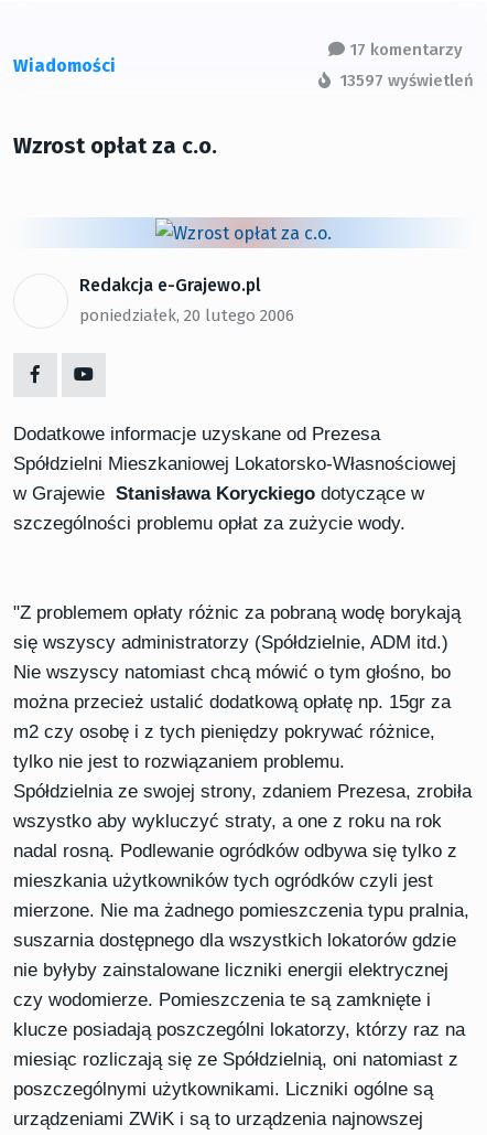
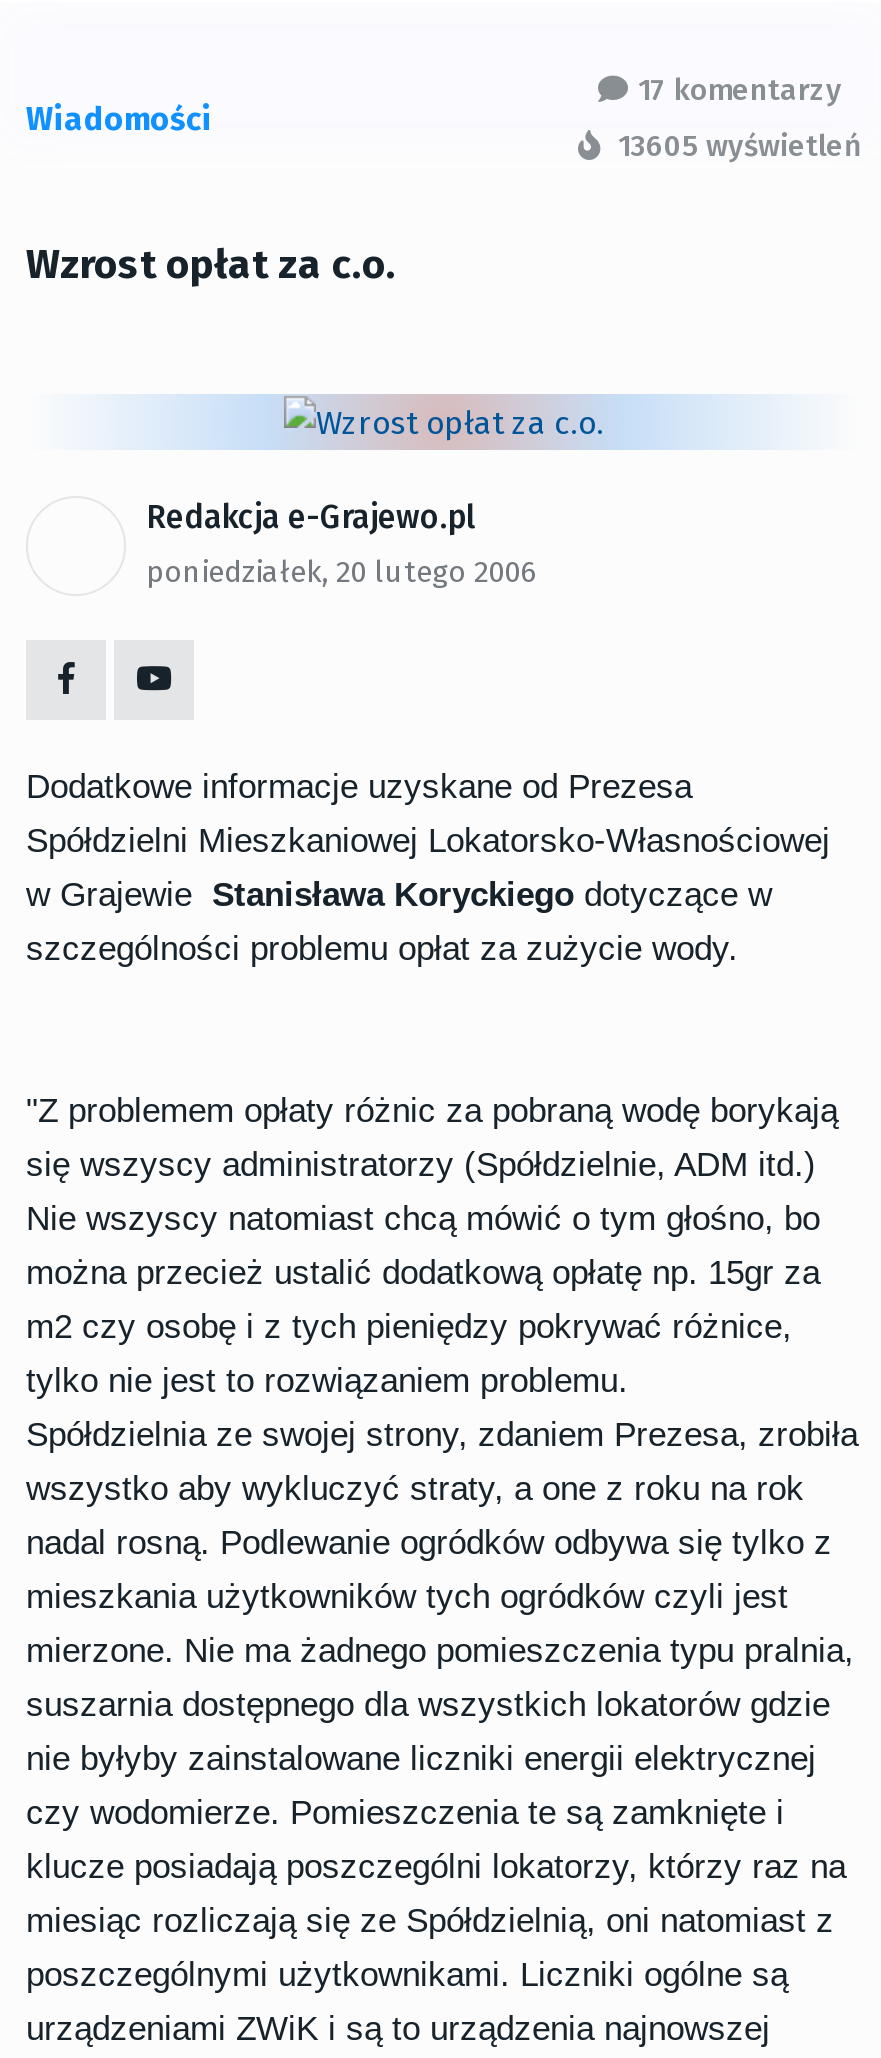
- 13597 wyświetleń
+ 13605 wyświetleń
